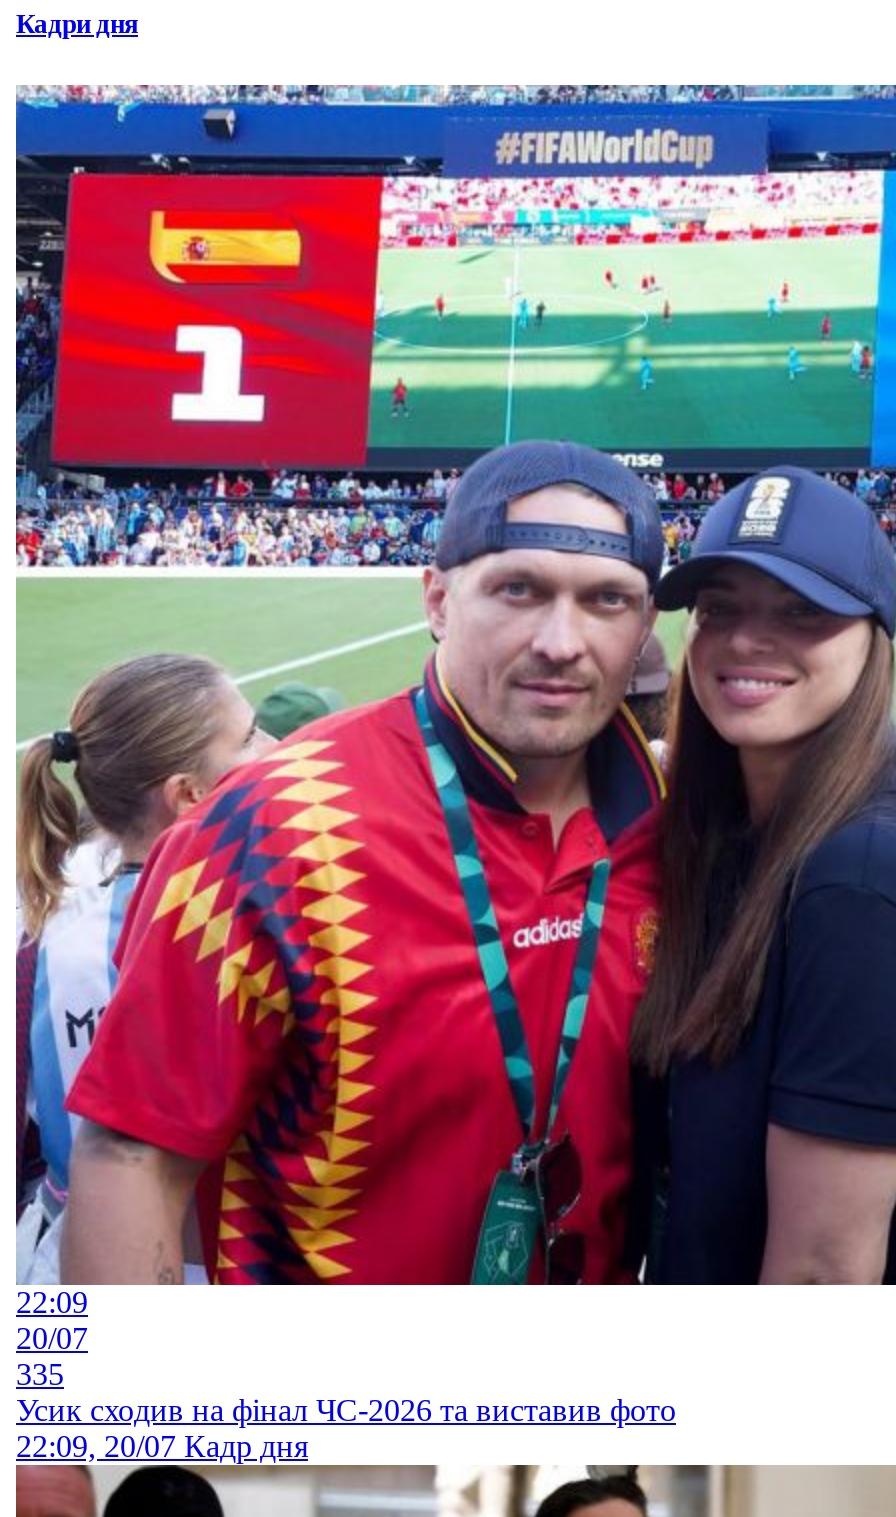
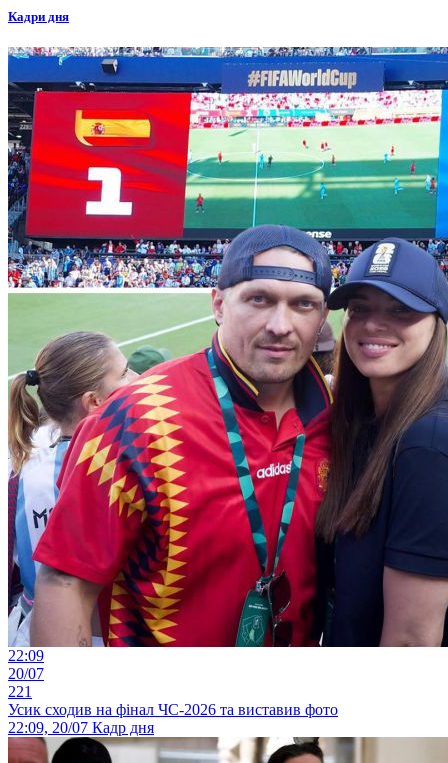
- 335
+ 221
